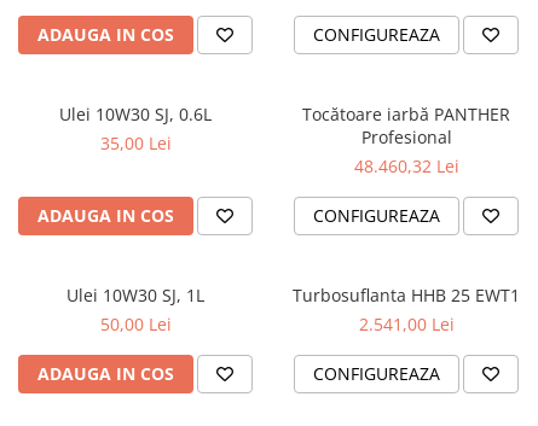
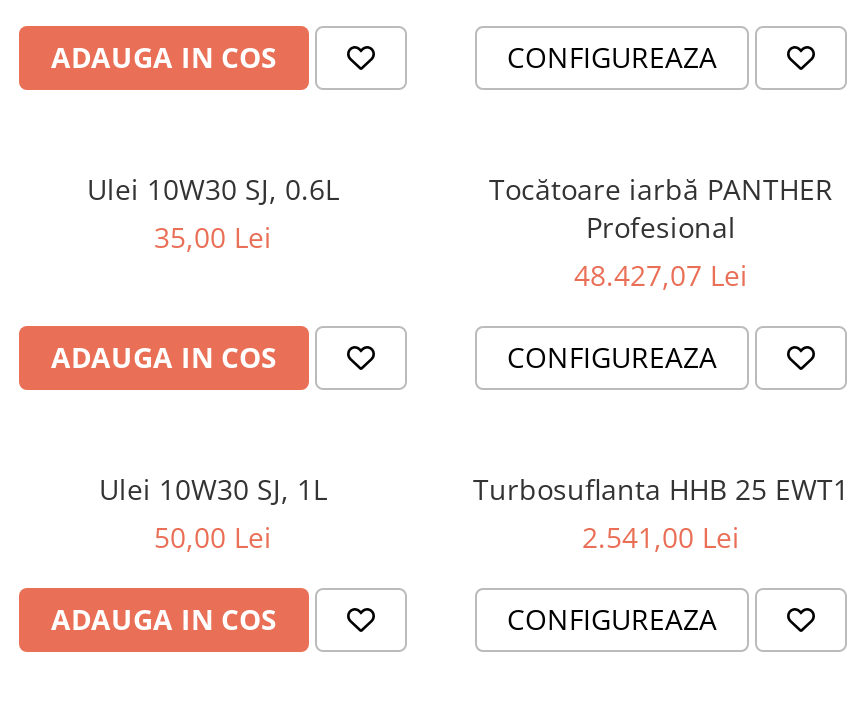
- 48.460,32 Lei
+ 48.427,07 Lei
